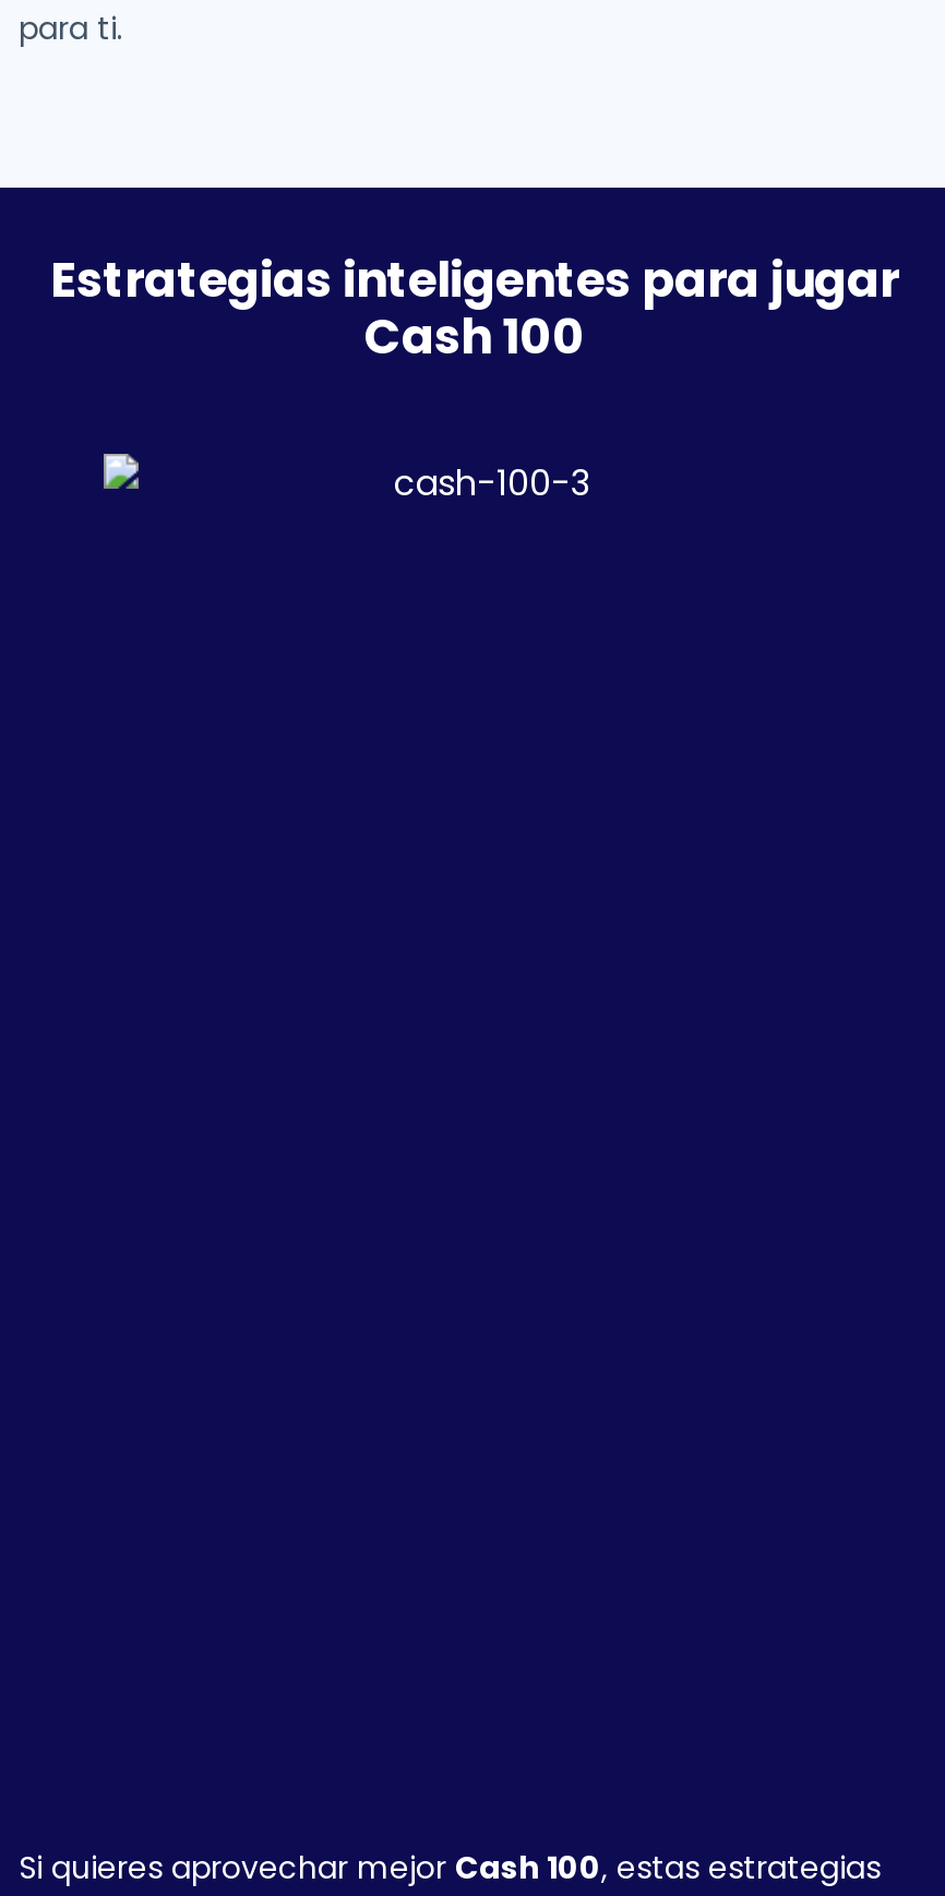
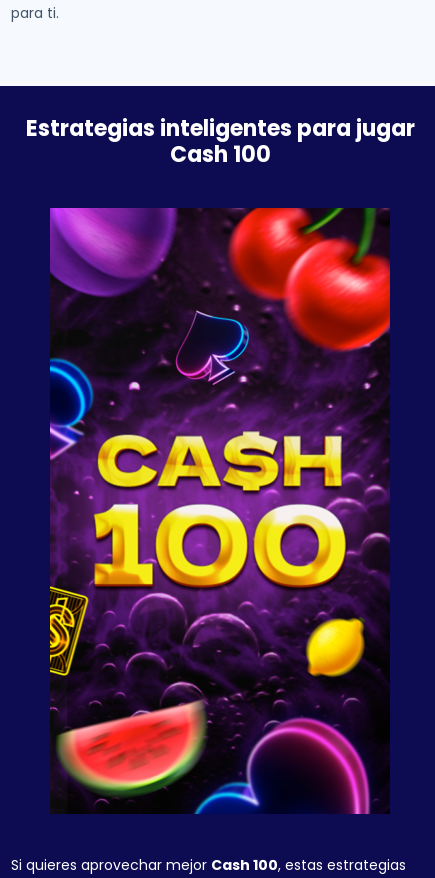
+ [image]
